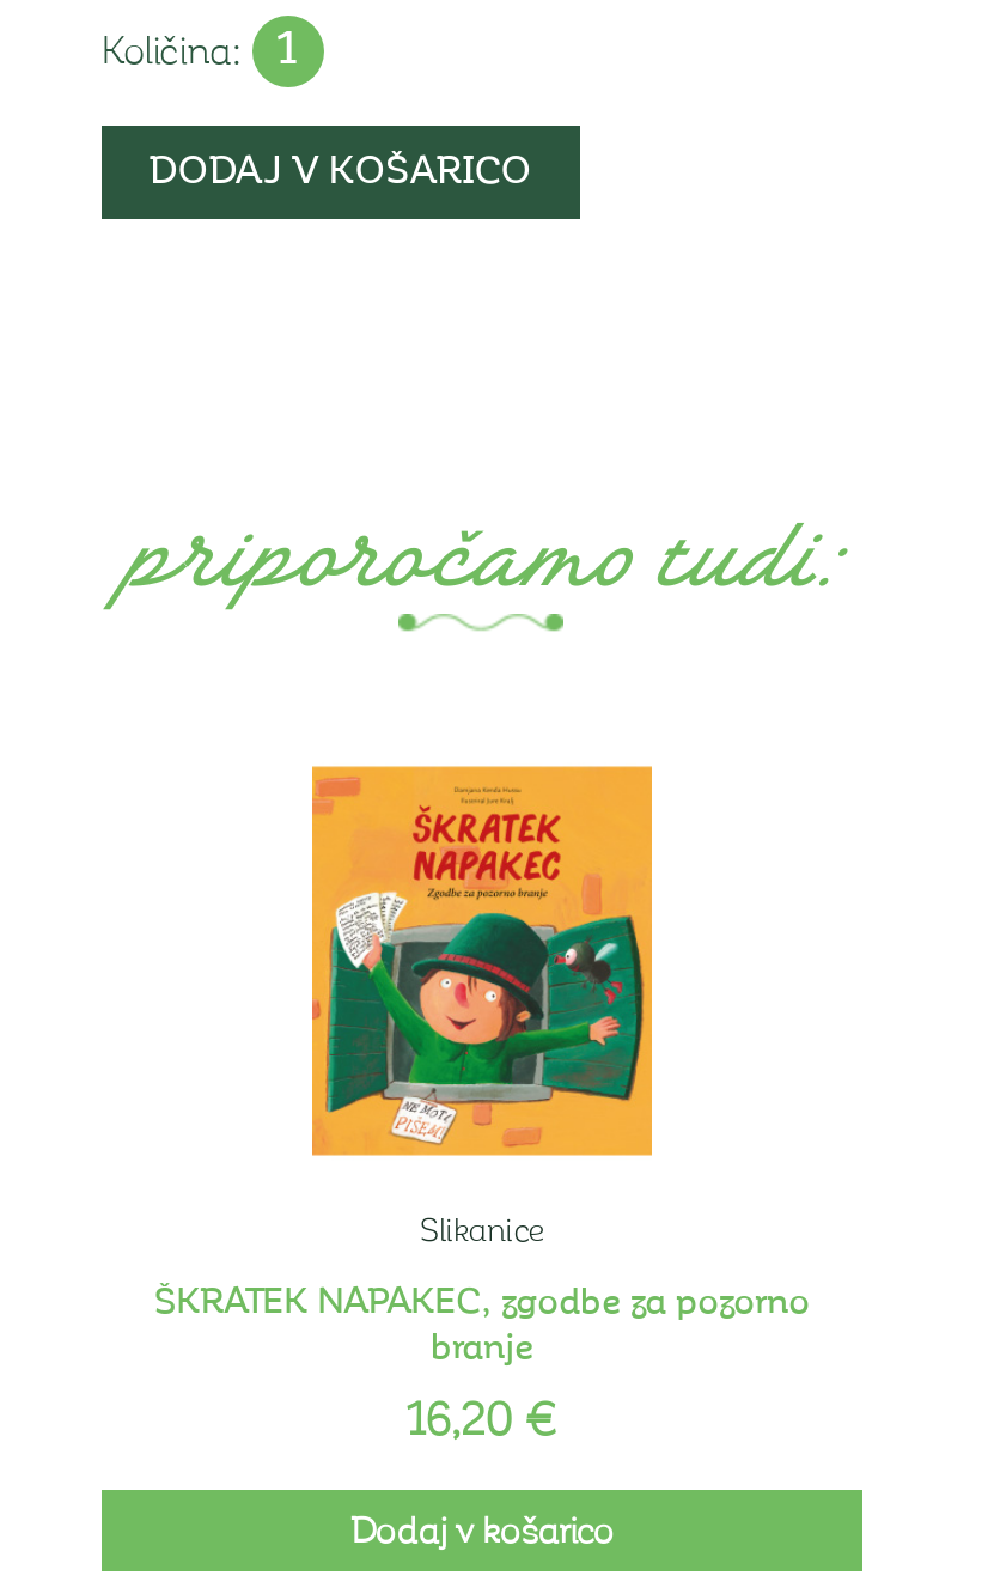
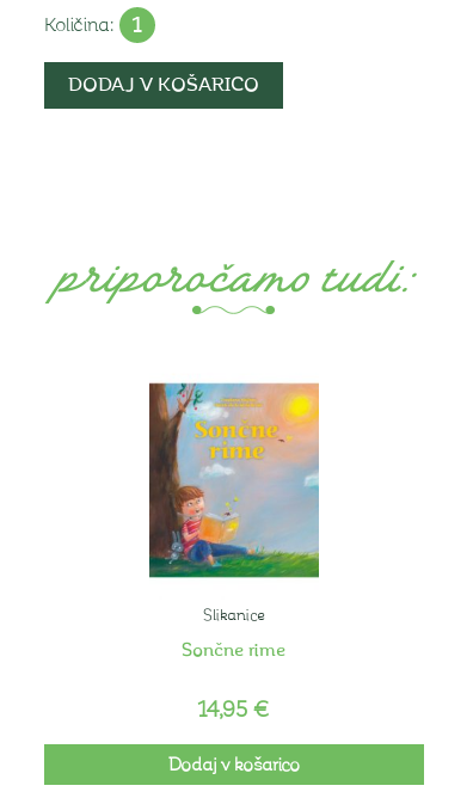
- [image]
+ [image]

- ŠKRATEK NAPAKEC, zgodbe za pozorno
- branje
+ Sončne rime

- 16,20 €
+ 14,95 €
